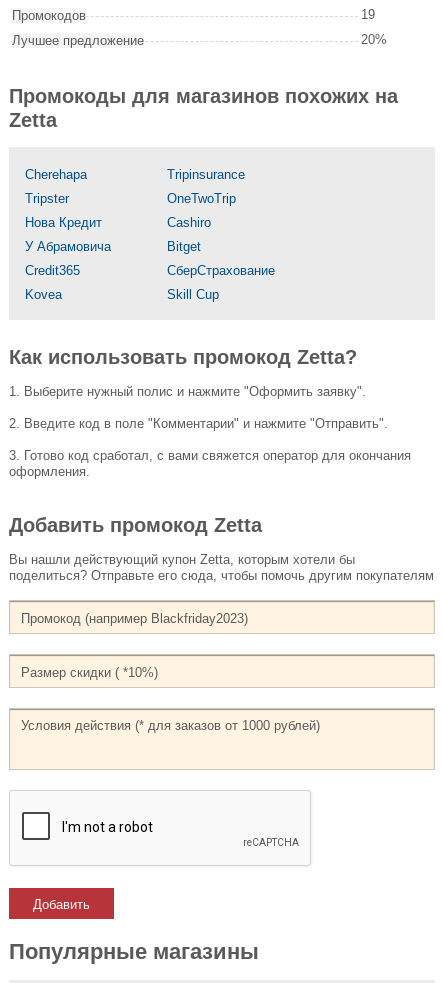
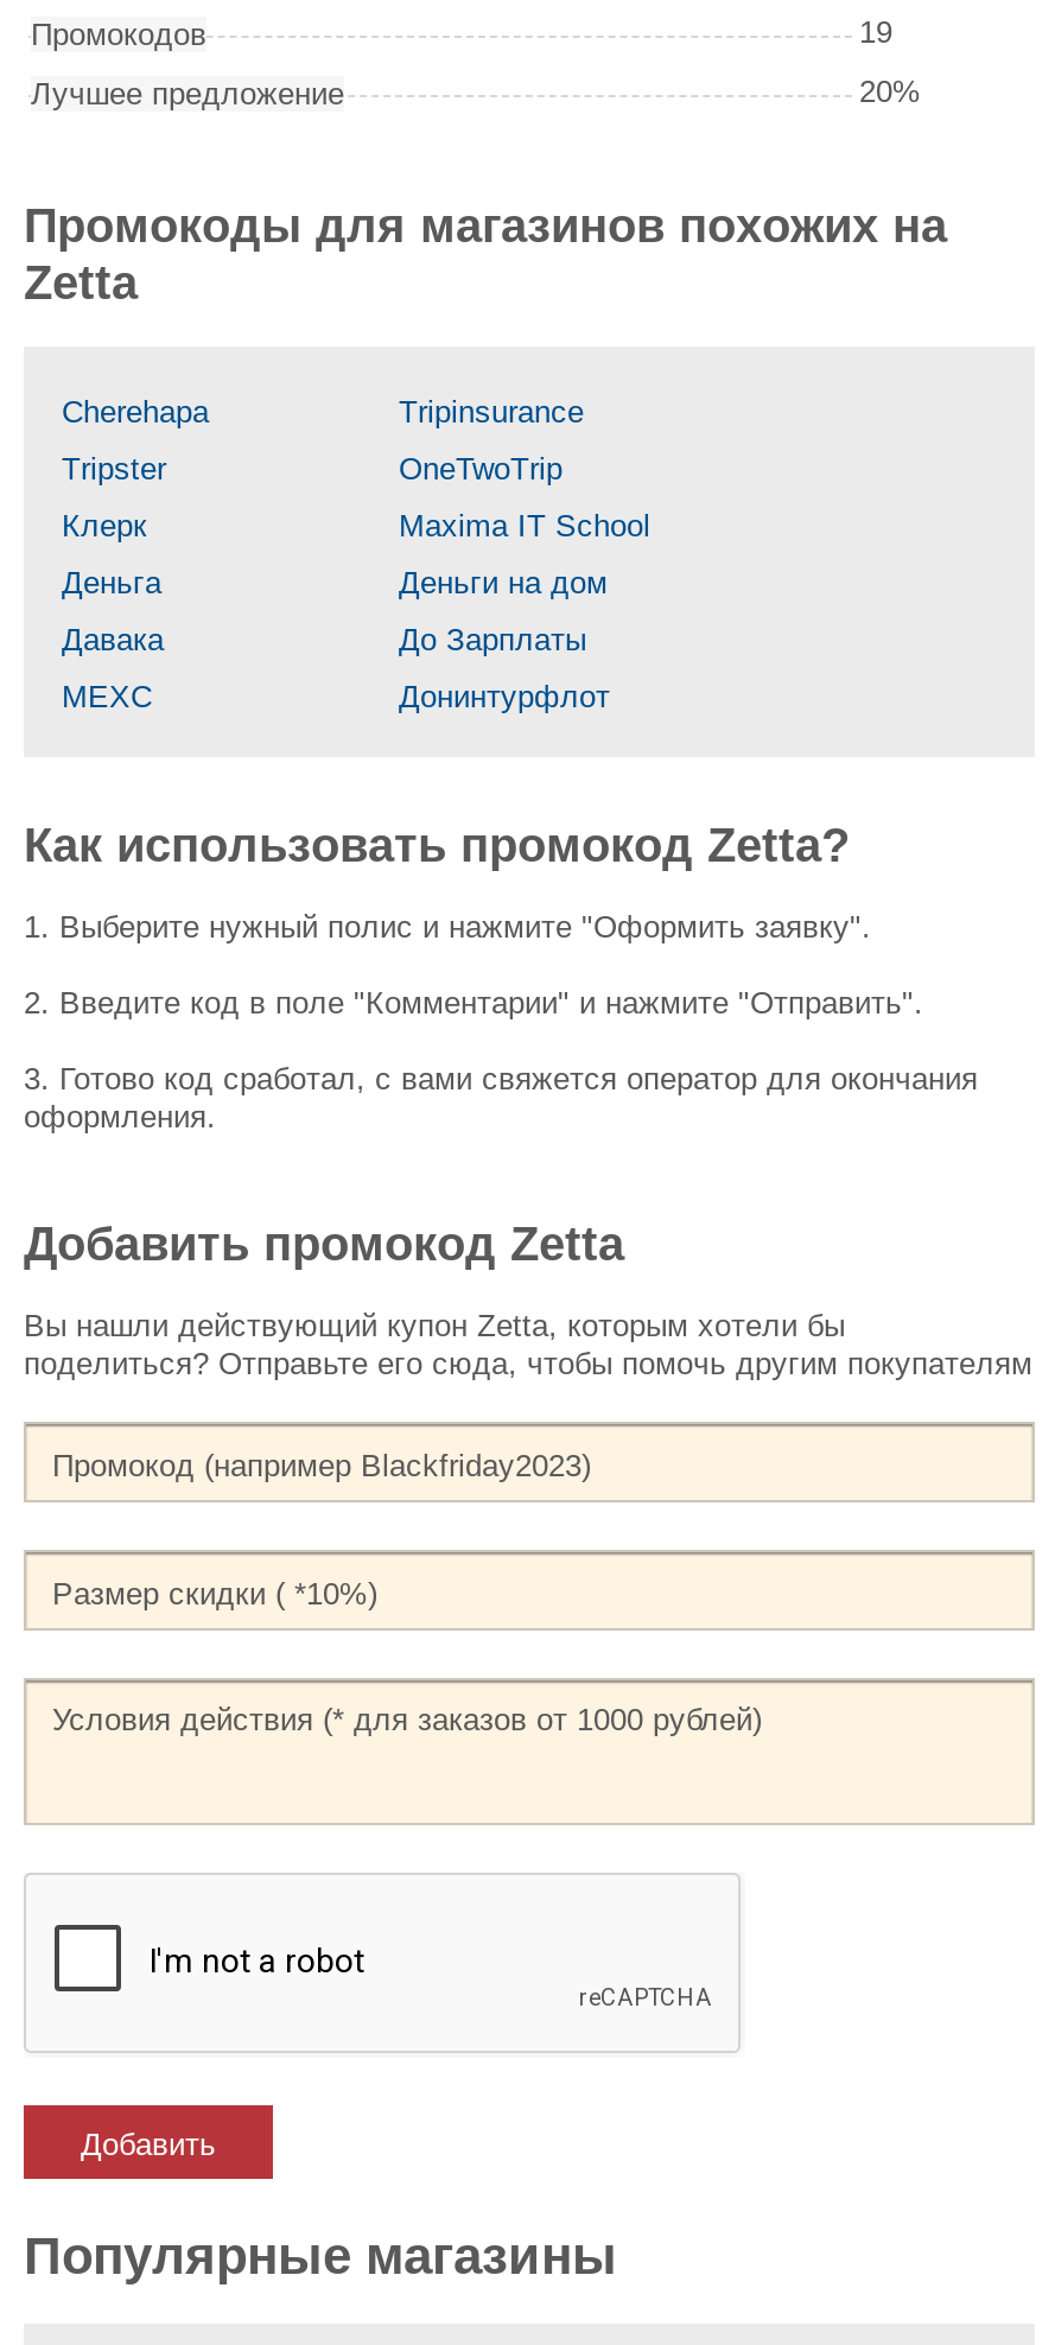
- Нова Кредит
- Cashiro
+ Клерк
+ Maxima IT School

- У Абрамовича
- Bitget
+ Деньга
+ Деньги на дом

- Credit365
- СберСтрахование
+ Давака
+ До Зарплаты

- Kovea
- Skill Сup
+ MEXC
+ Донинтурфлот
